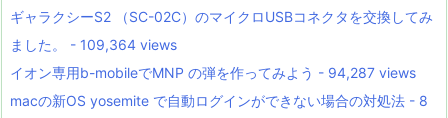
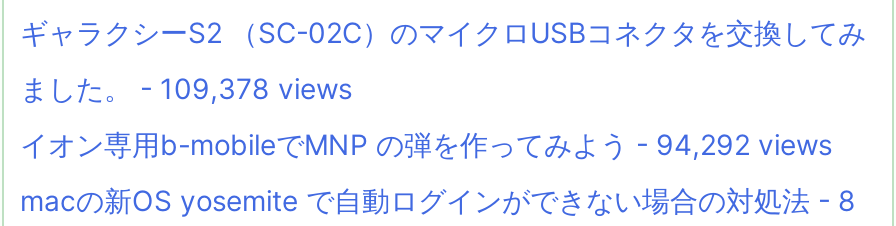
- ました。 - 109,364 views
+ ました。 - 109,378 views

- イオン専用b-mobileでMNP の弾を作ってみよう - 94,287 views
+ イオン専用b-mobileでMNP の弾を作ってみよう - 94,292 views
